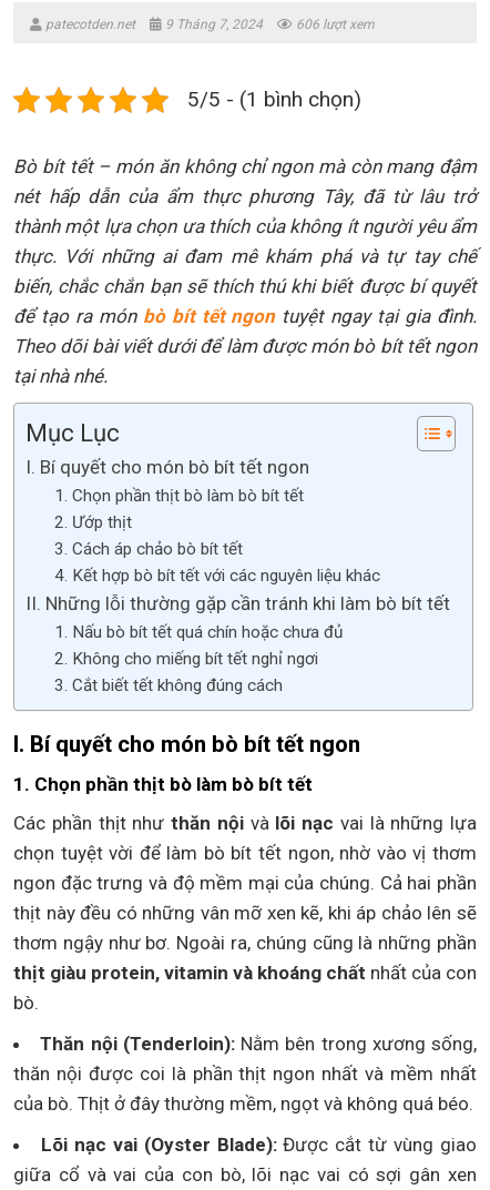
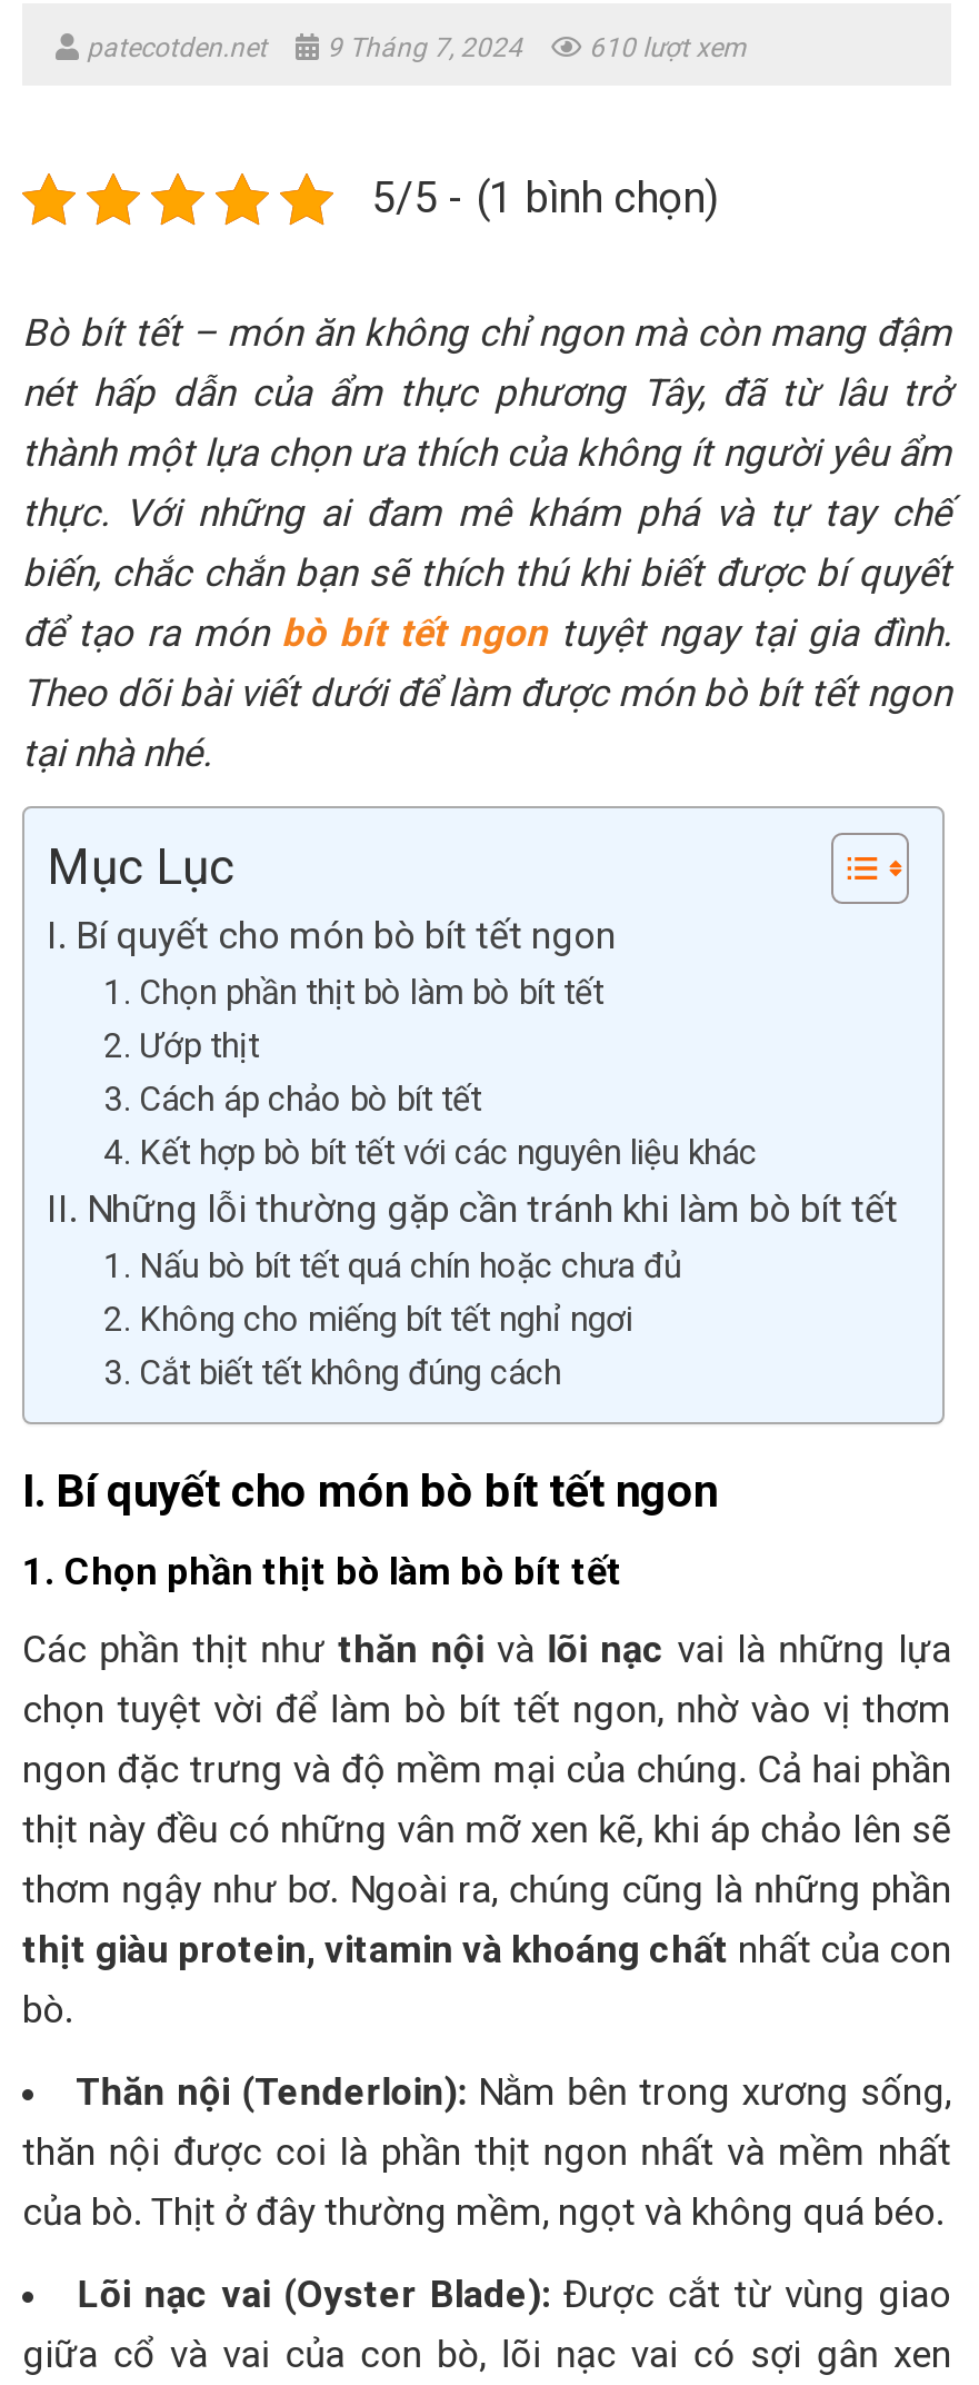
- 606 lượt xem
+ 610 lượt xem
